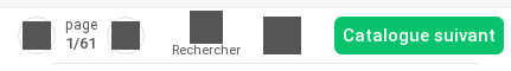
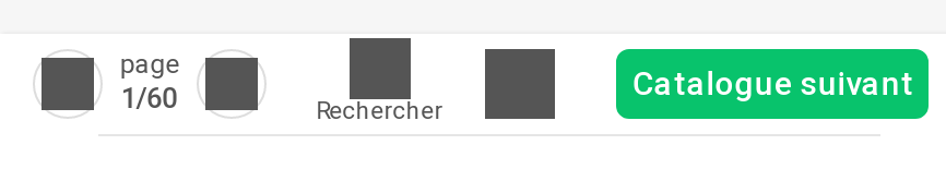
- 1/61
+ 1/60
